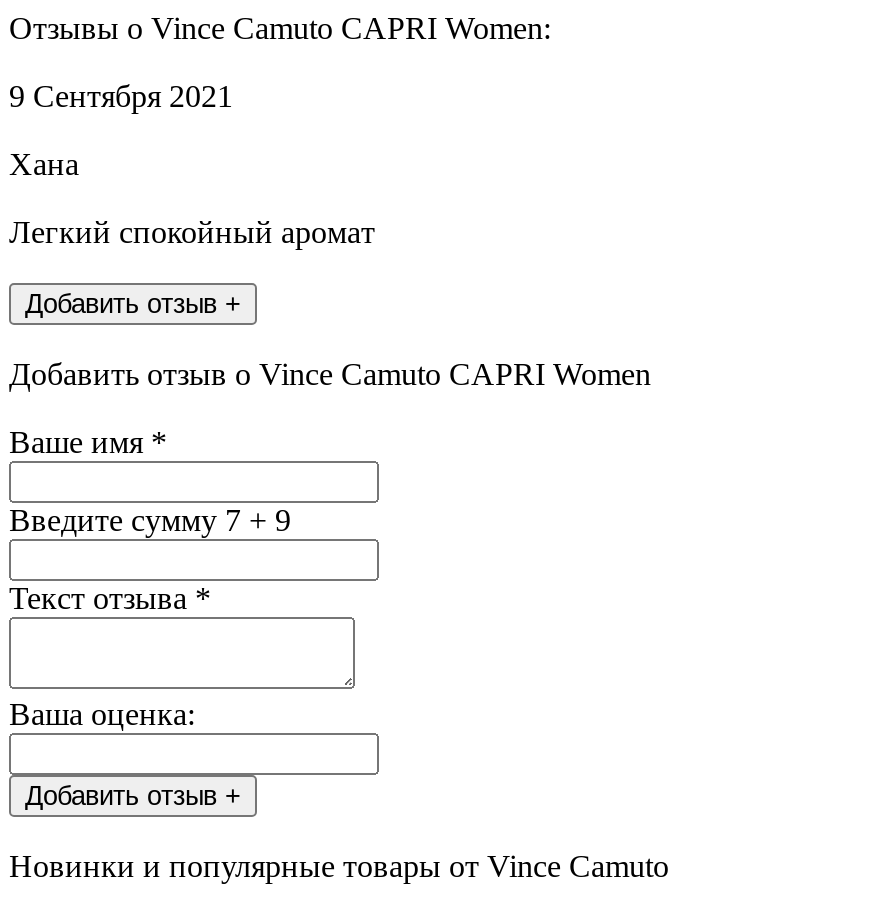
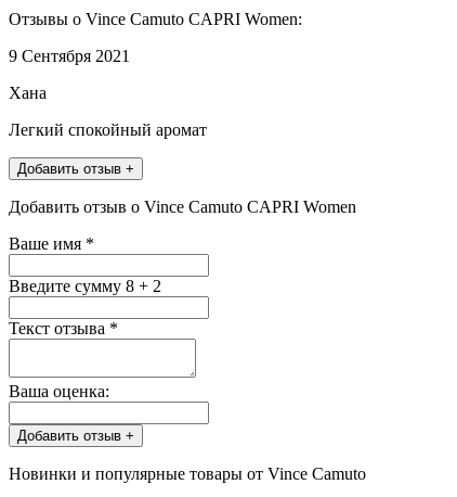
- Введите сумму 7 + 9
+ Введите сумму 8 + 2
